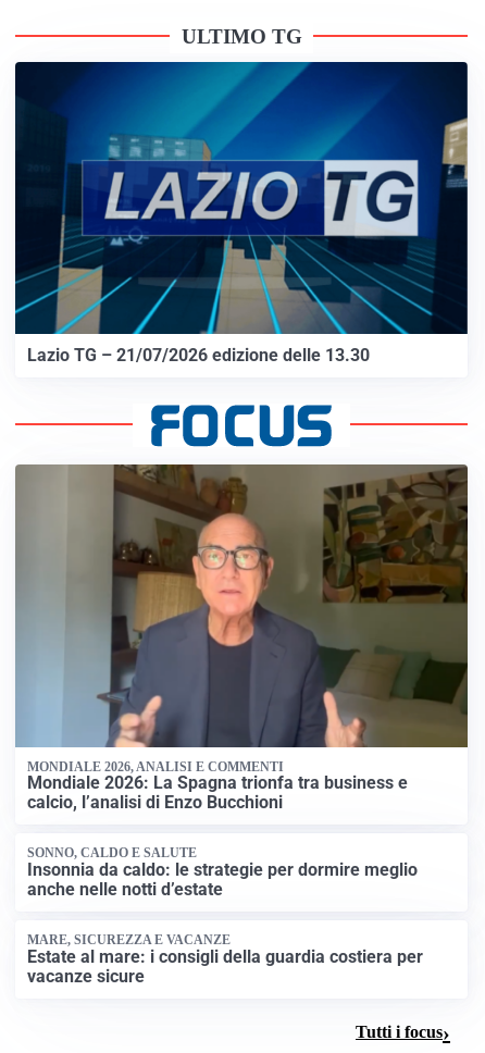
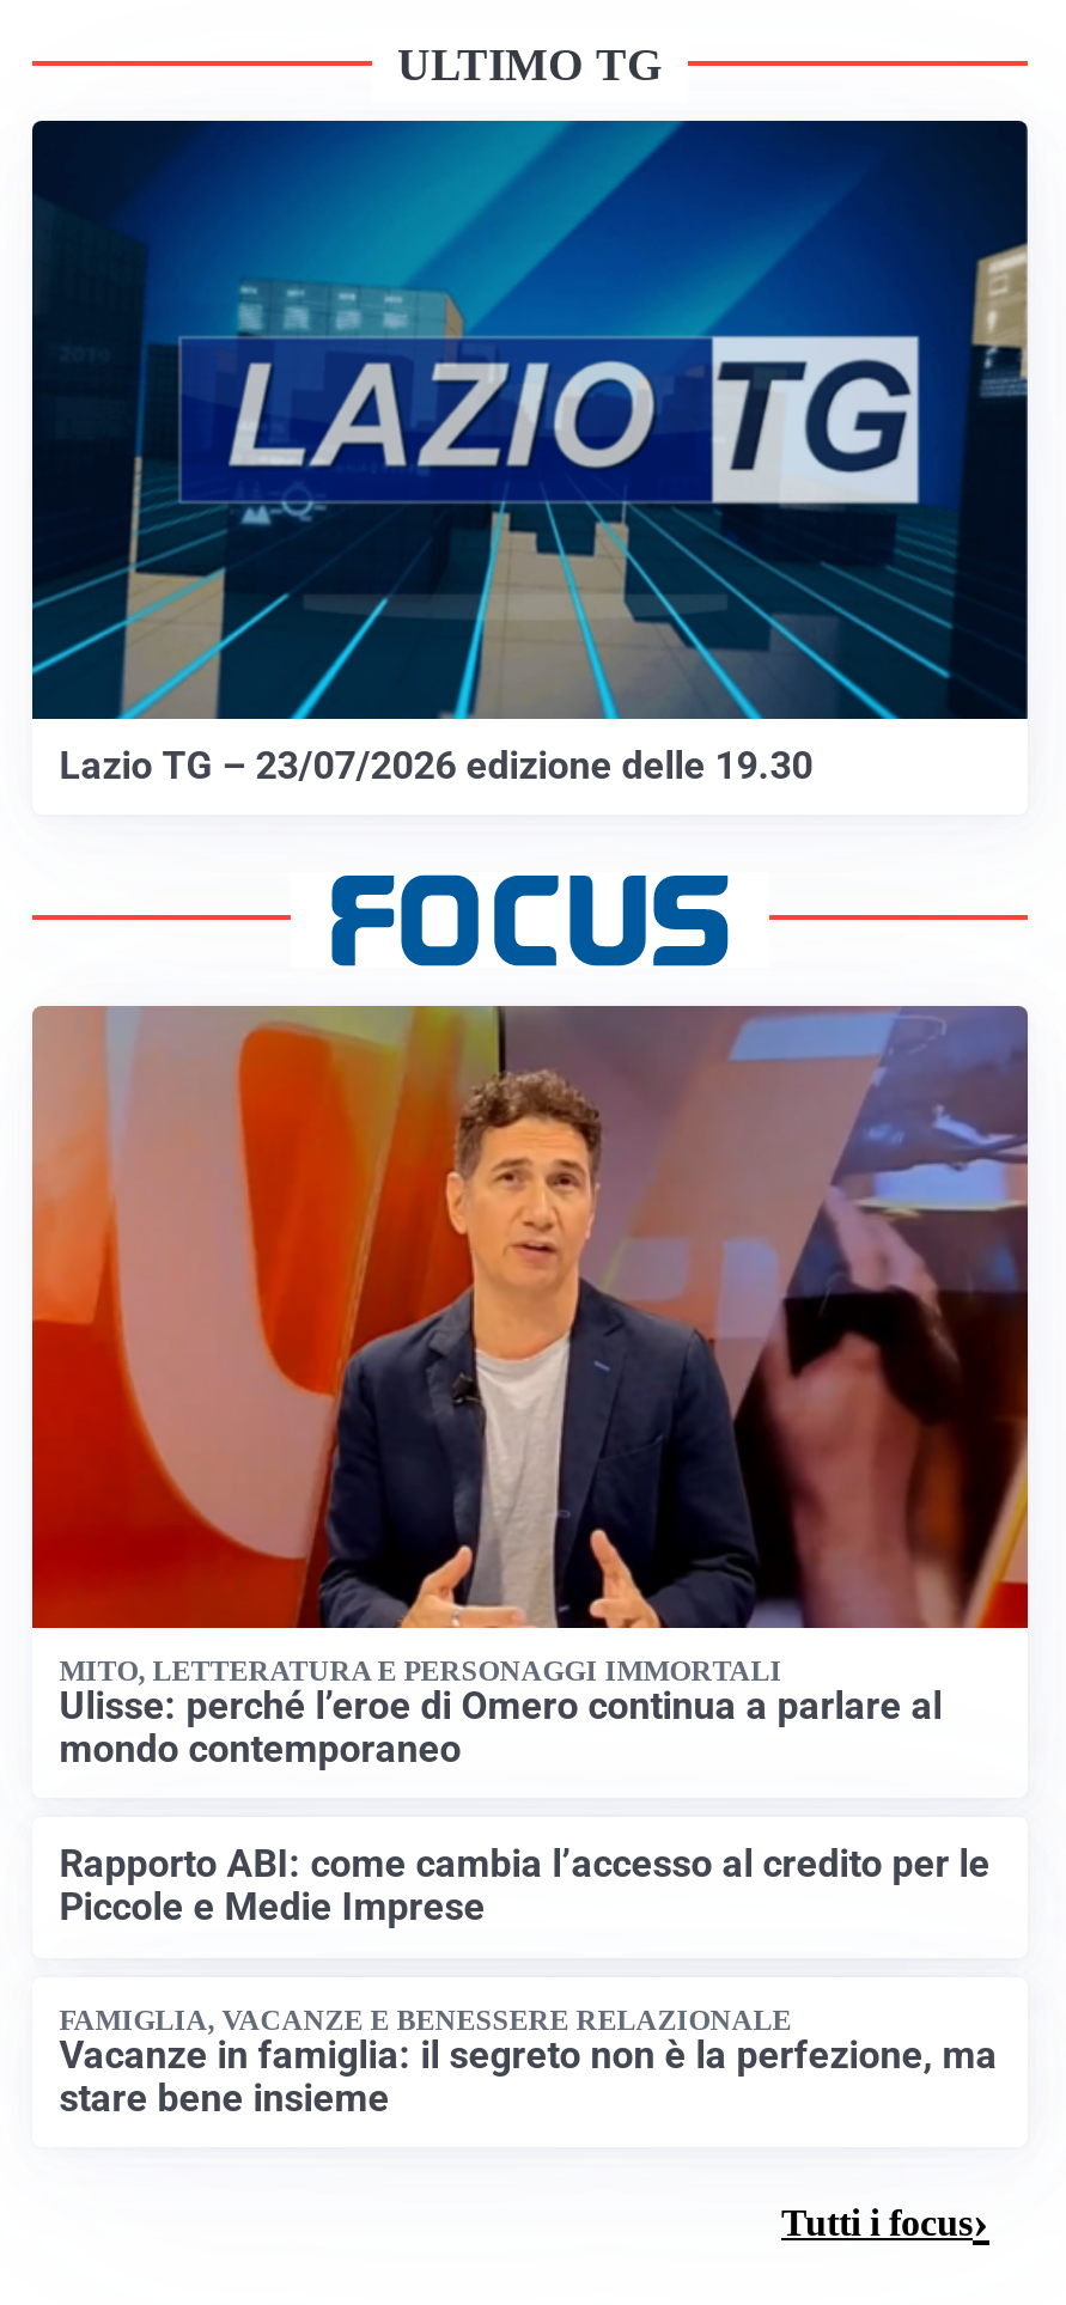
- Lazio TG – 21/07/2026 edizione delle 13.30
+ Lazio TG – 23/07/2026 edizione delle 19.30

- [image]
- MONDIALE 2026, ANALISI E COMMENTI
- Mondiale 2026: La Spagna trionfa tra business e
- calcio, l’analisi di Enzo Bucchioni
+ [image]
+ MITO, LETTERATURA E PERSONAGGI IMMORTALI
+ Ulisse: perché l’eroe di Omero continua a parlare al
+ mondo contemporaneo

- SONNO, CALDO E SALUTE
- Insonnia da caldo: le strategie per dormire meglio
- anche nelle notti d’estate
+ Rapporto ABI: come cambia l’accesso al credito per le
+ Piccole e Medie Imprese

- MARE, SICUREZZA E VACANZE
- Estate al mare: i consigli della guardia costiera per
- vacanze sicure
+ FAMIGLIA, VACANZE E BENESSERE RELAZIONALE
+ Vacanze in famiglia: il segreto non è la perfezione, ma
+ stare bene insieme
